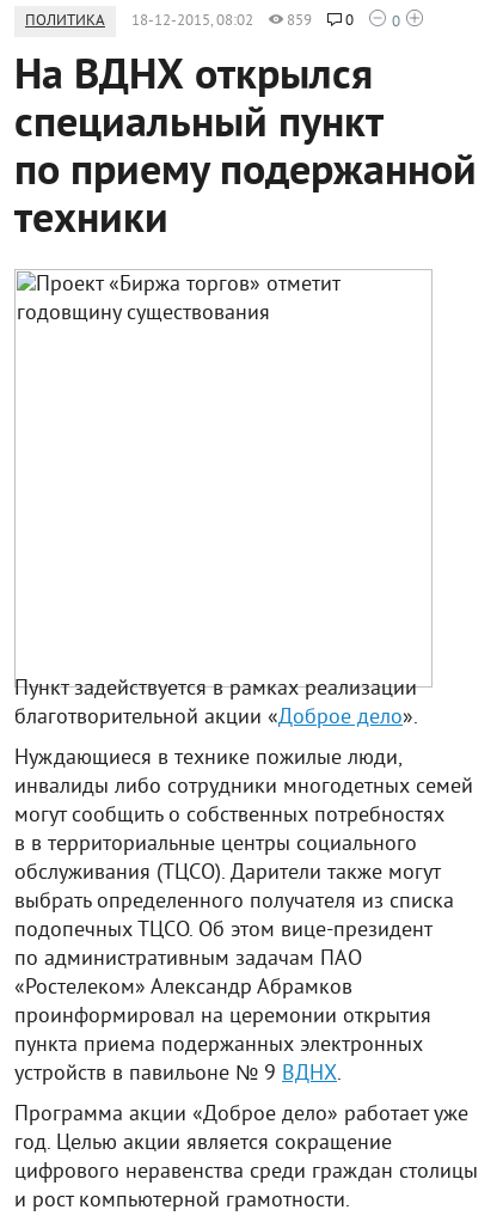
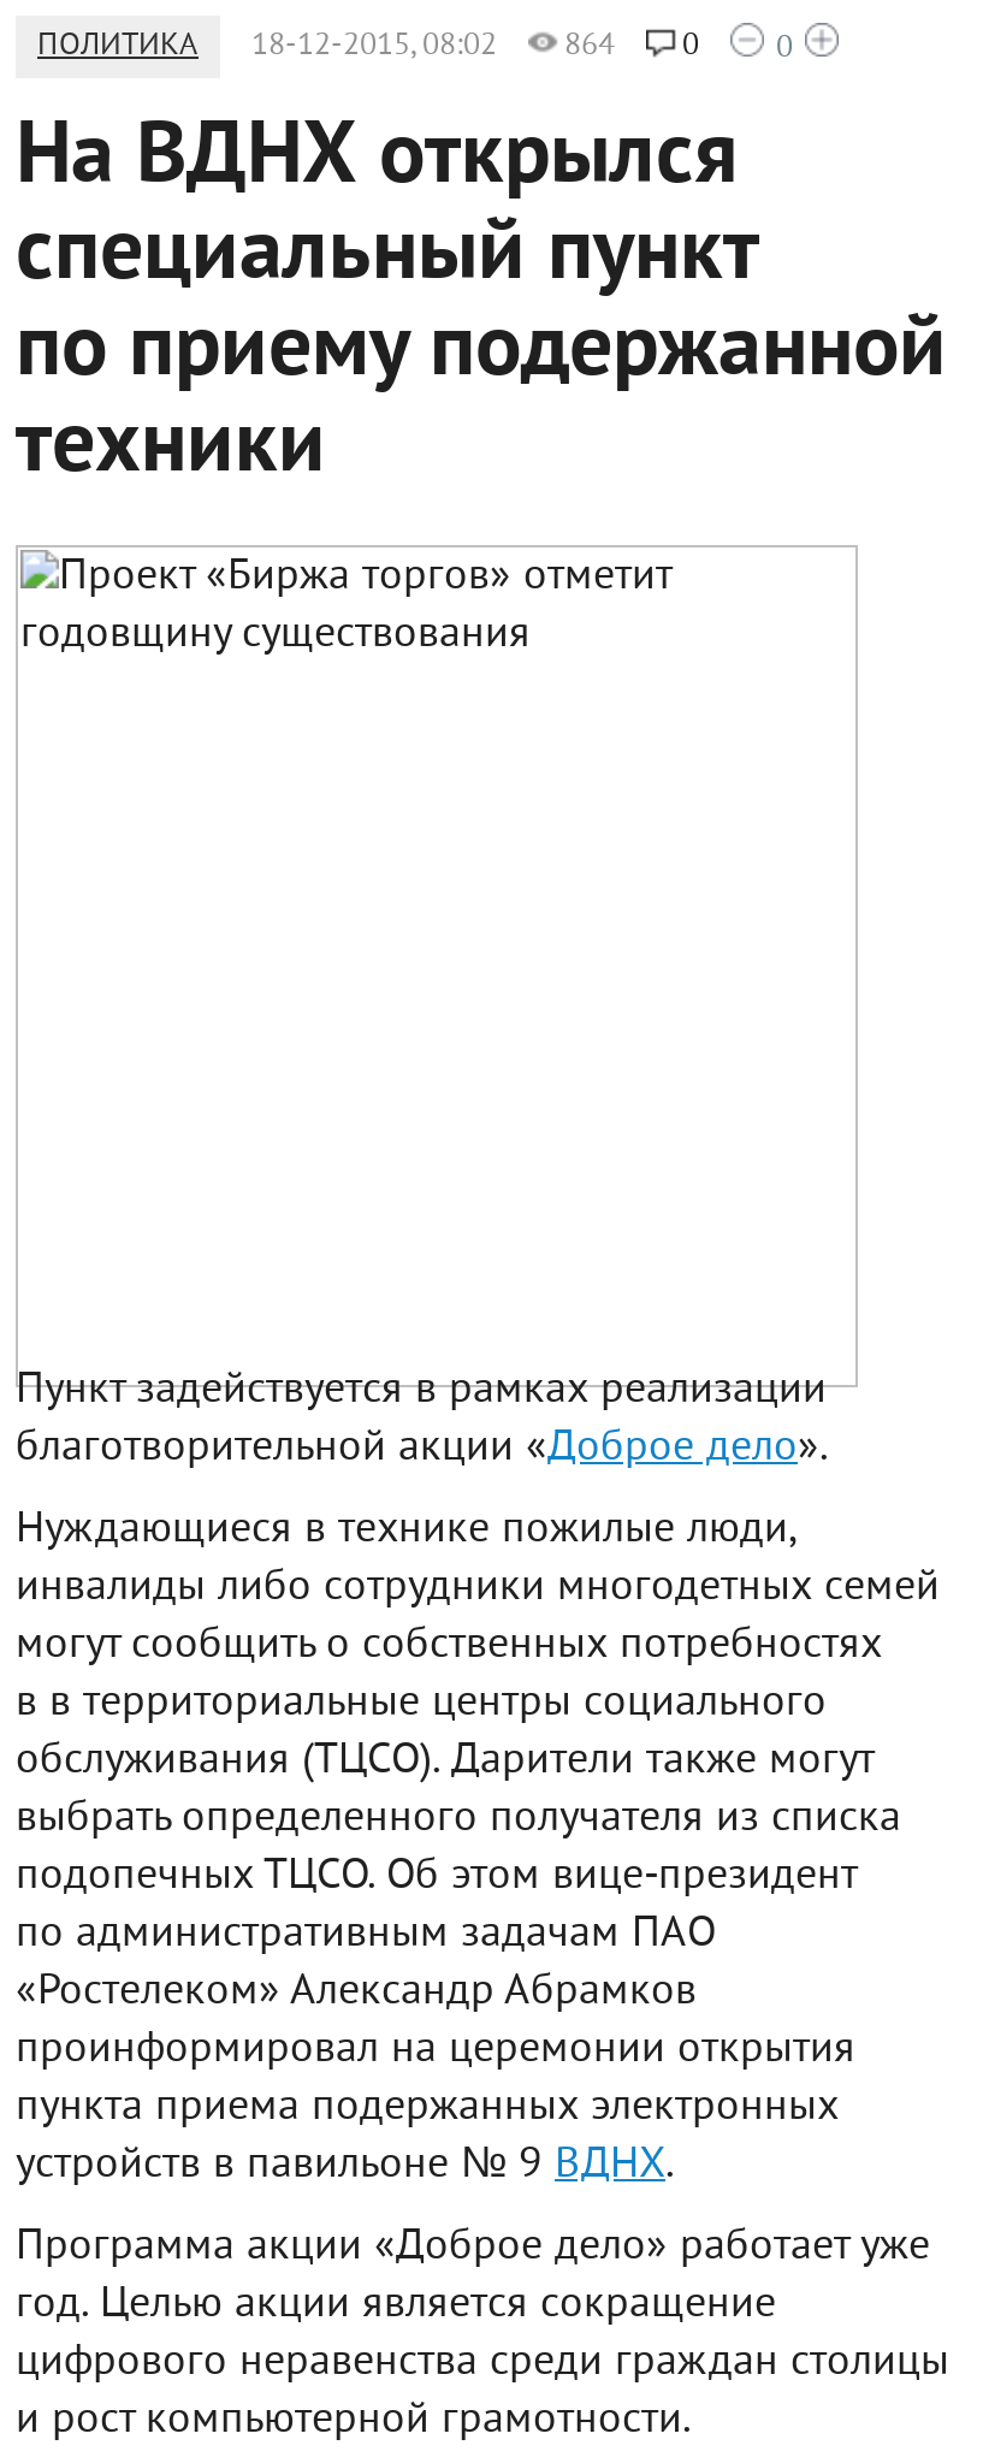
- ПОЛИТИКА 18-12-2015, 08:02 859 0 0
+ ПОЛИТИКА 18-12-2015, 08:02 864 0 0
